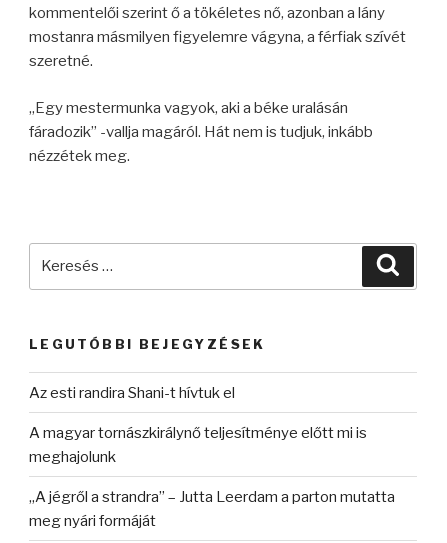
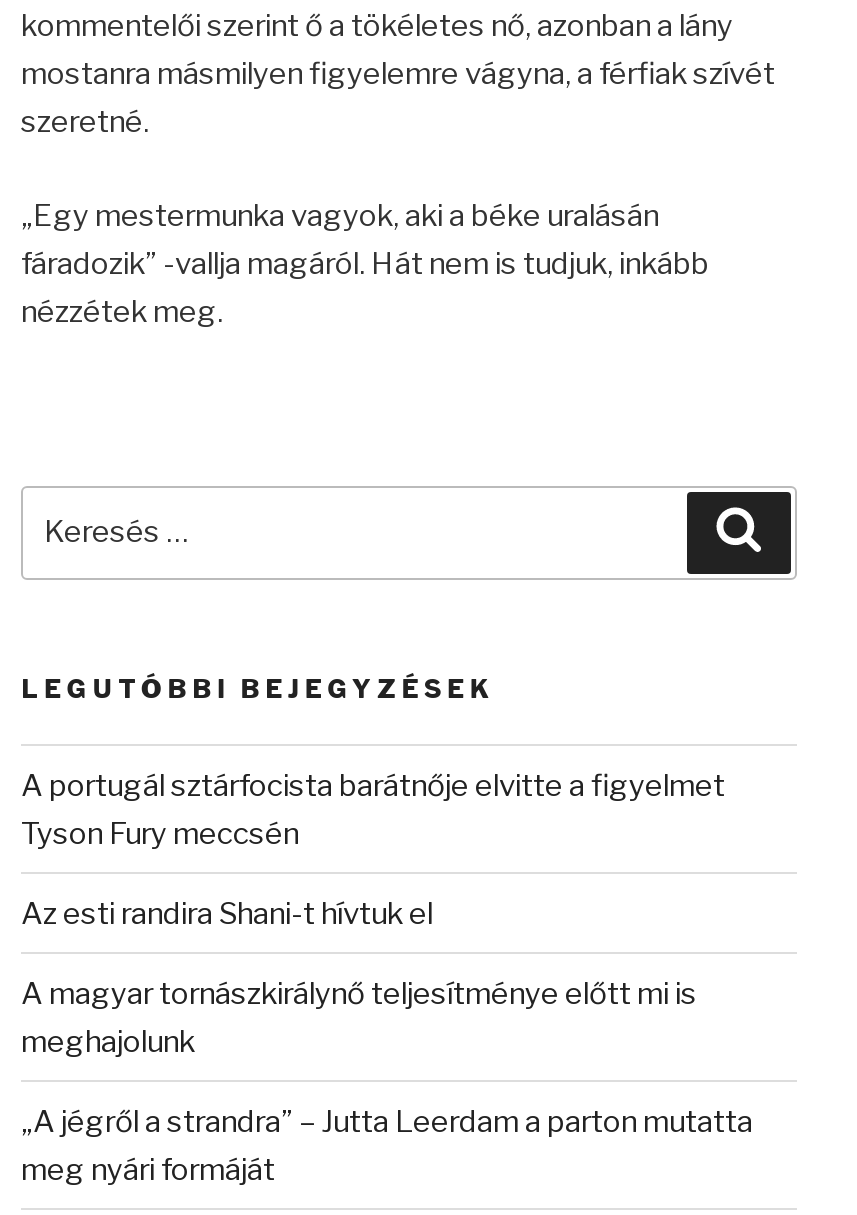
+ A portugál sztárfocista barátnője elvitte a figyelmet
+ Tyson Fury meccsén
